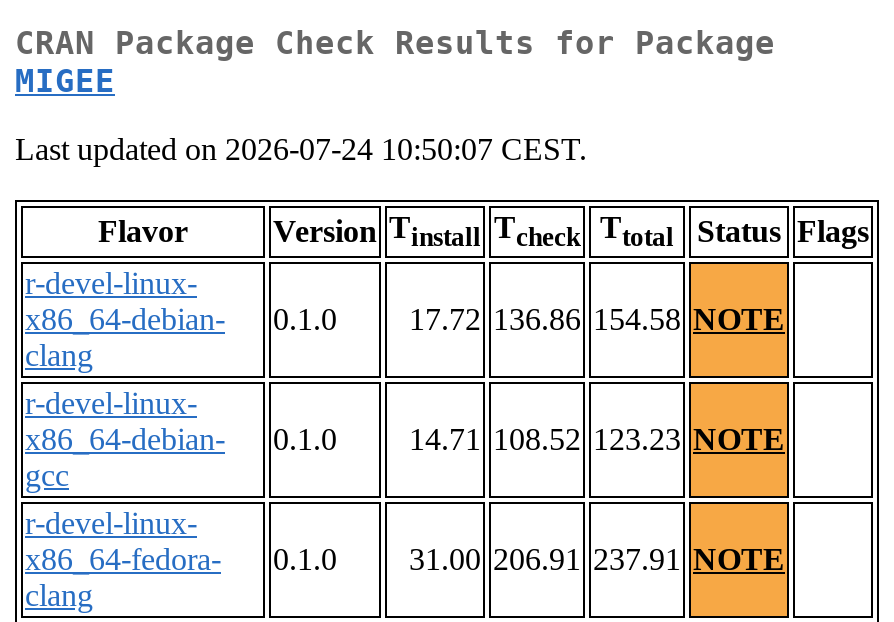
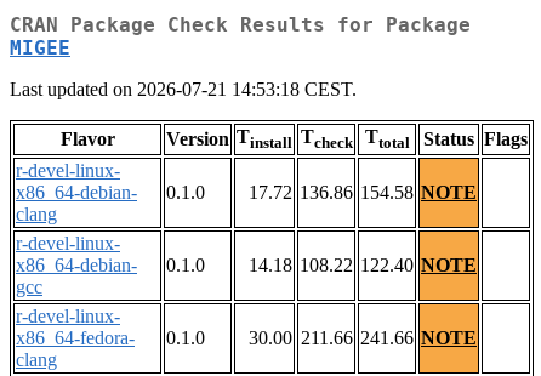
- Last updated on 2026-07-24 10:50:07 CEST.
+ Last updated on 2026-07-21 14:53:18 CEST.

- 14.71 108.52 123.23 NOTE
+ 14.18 108.22 122.40 NOTE

- 31.00 206.91 237.91 NOTE
+ 30.00 211.66 241.66 NOTE
